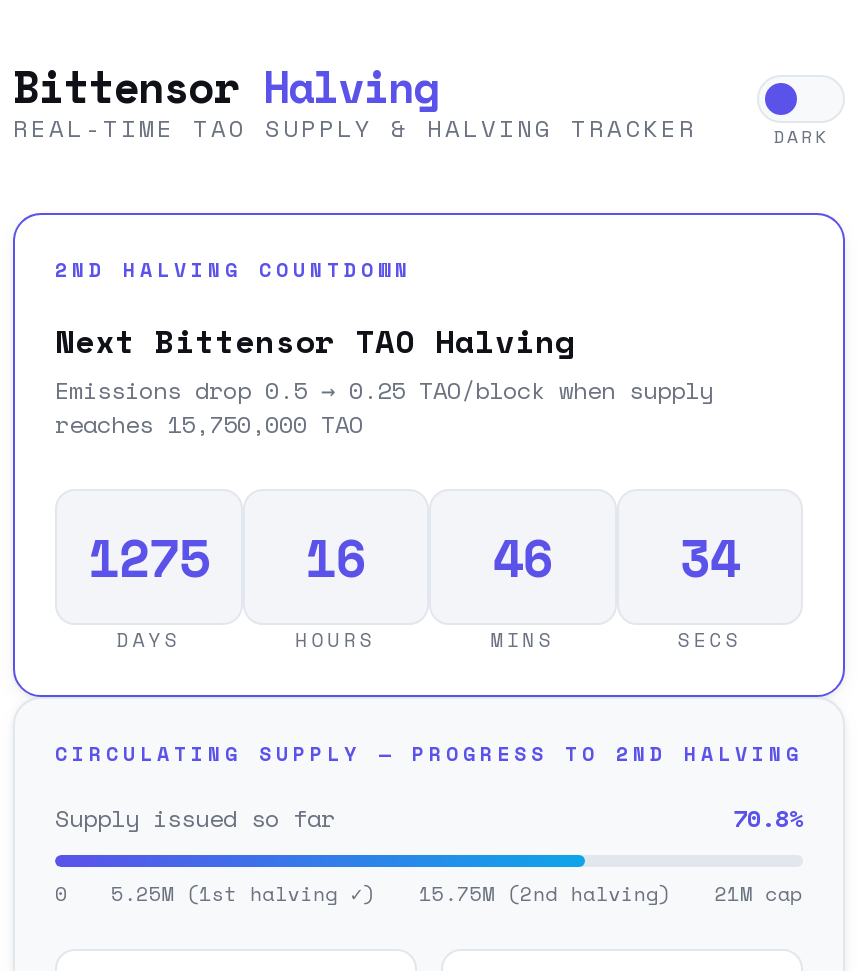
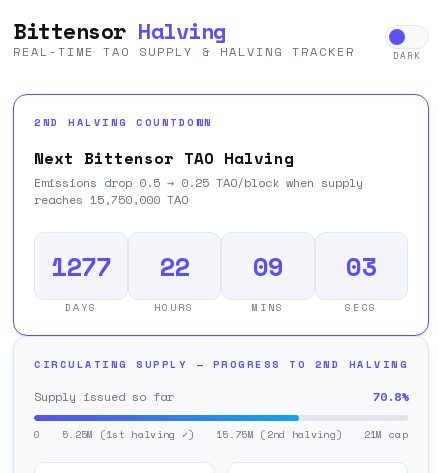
- 1275
+ 1277

- 16
+ 22

- 46
+ 09

- 34
+ 03
